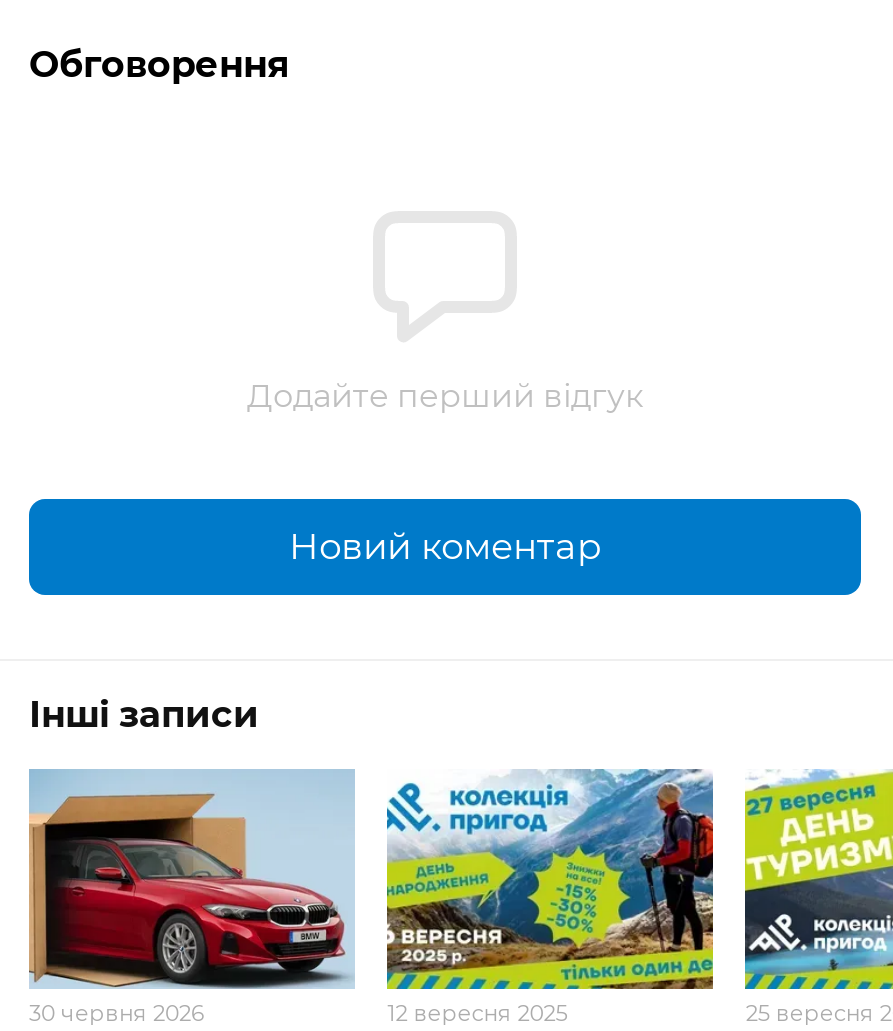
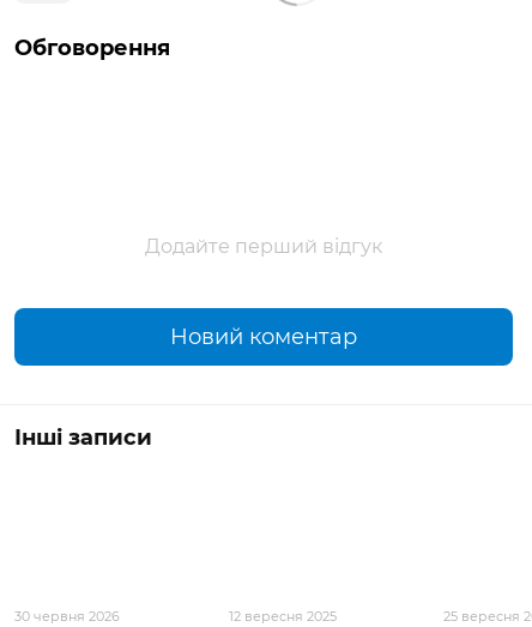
- [image]

- [image]

- [image]
